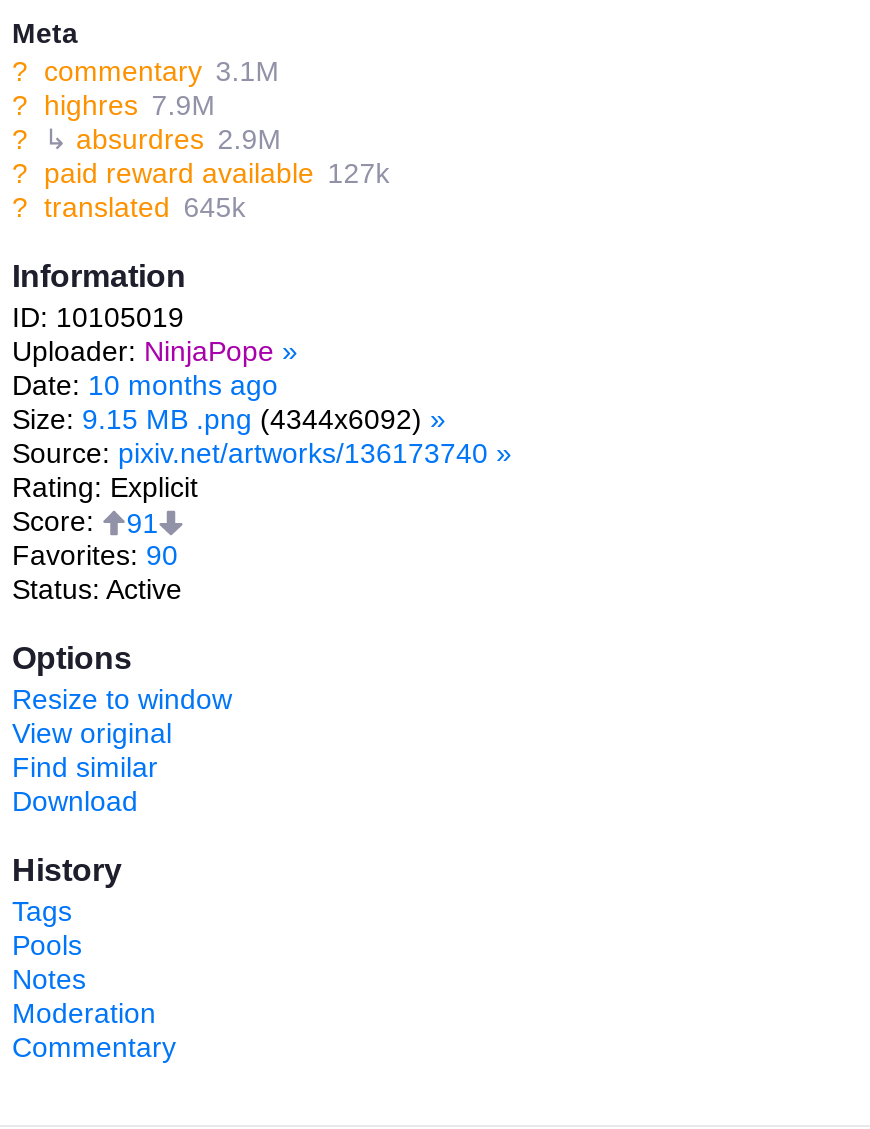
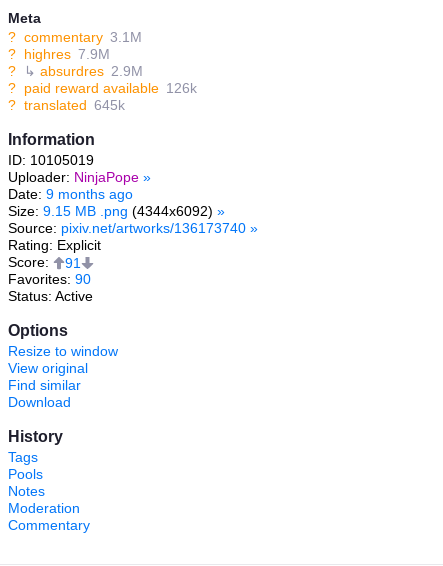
- ? paid reward available 127k
+ ? paid reward available 126k

- Date: 10 months ago
+ Date: 9 months ago
